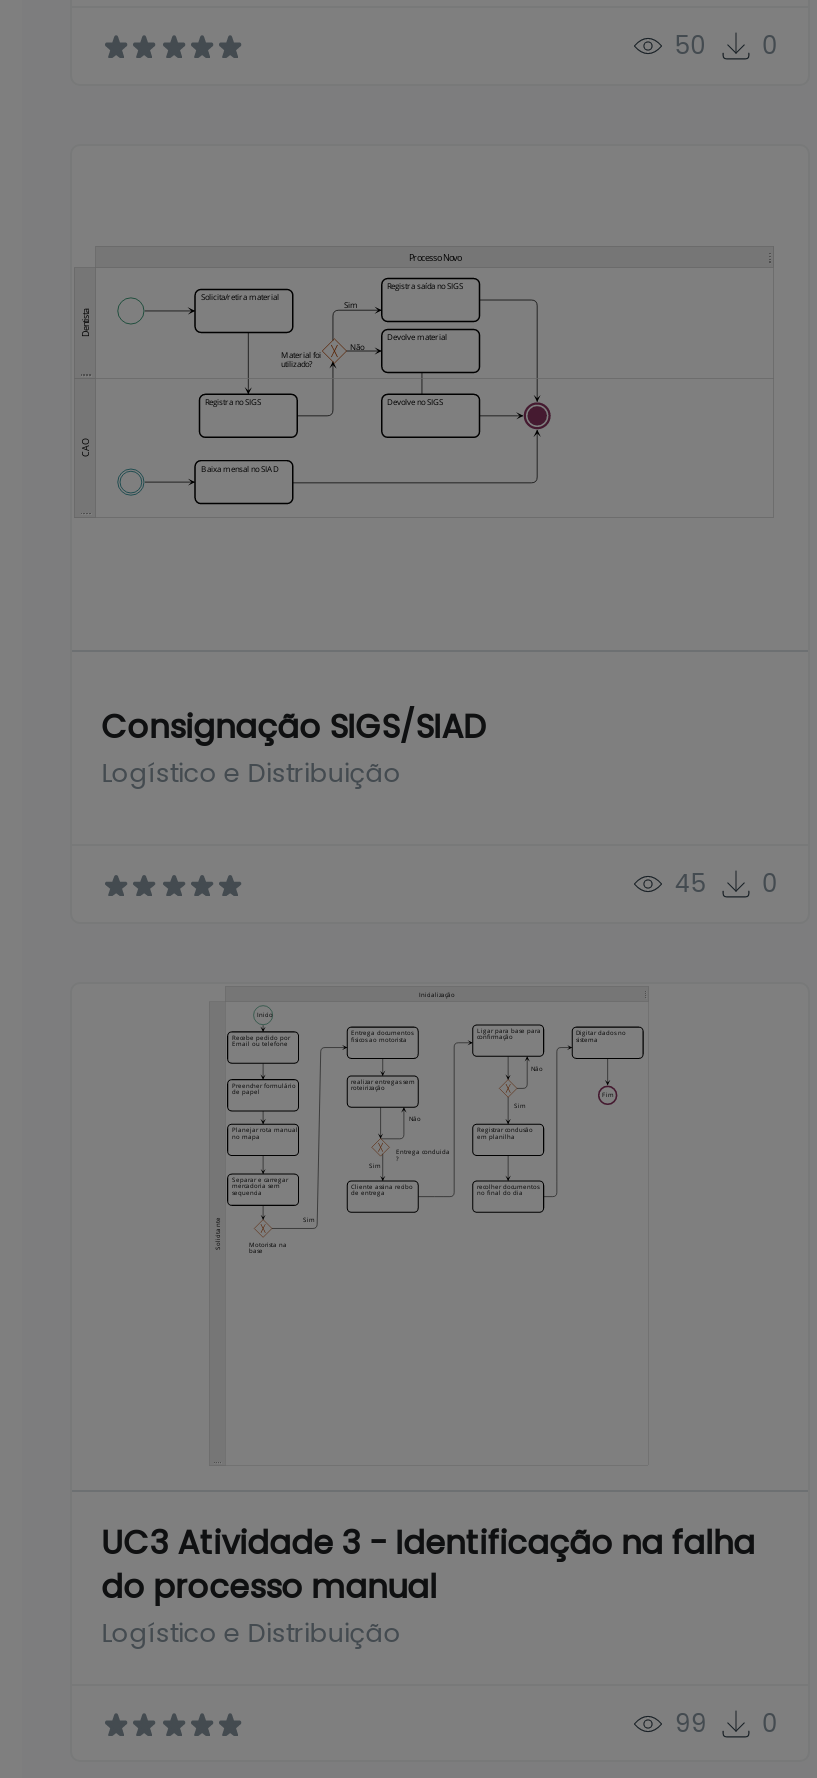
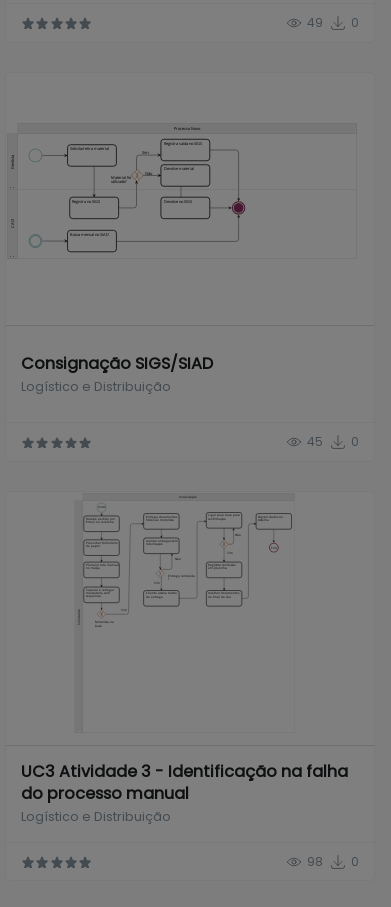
- 50 0
+ 49 0

- 99 0
+ 98 0
